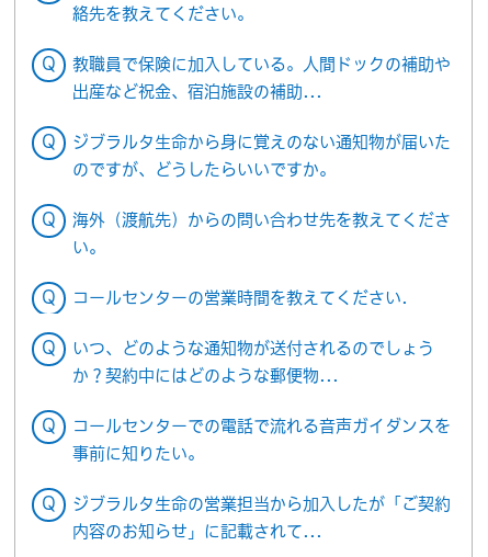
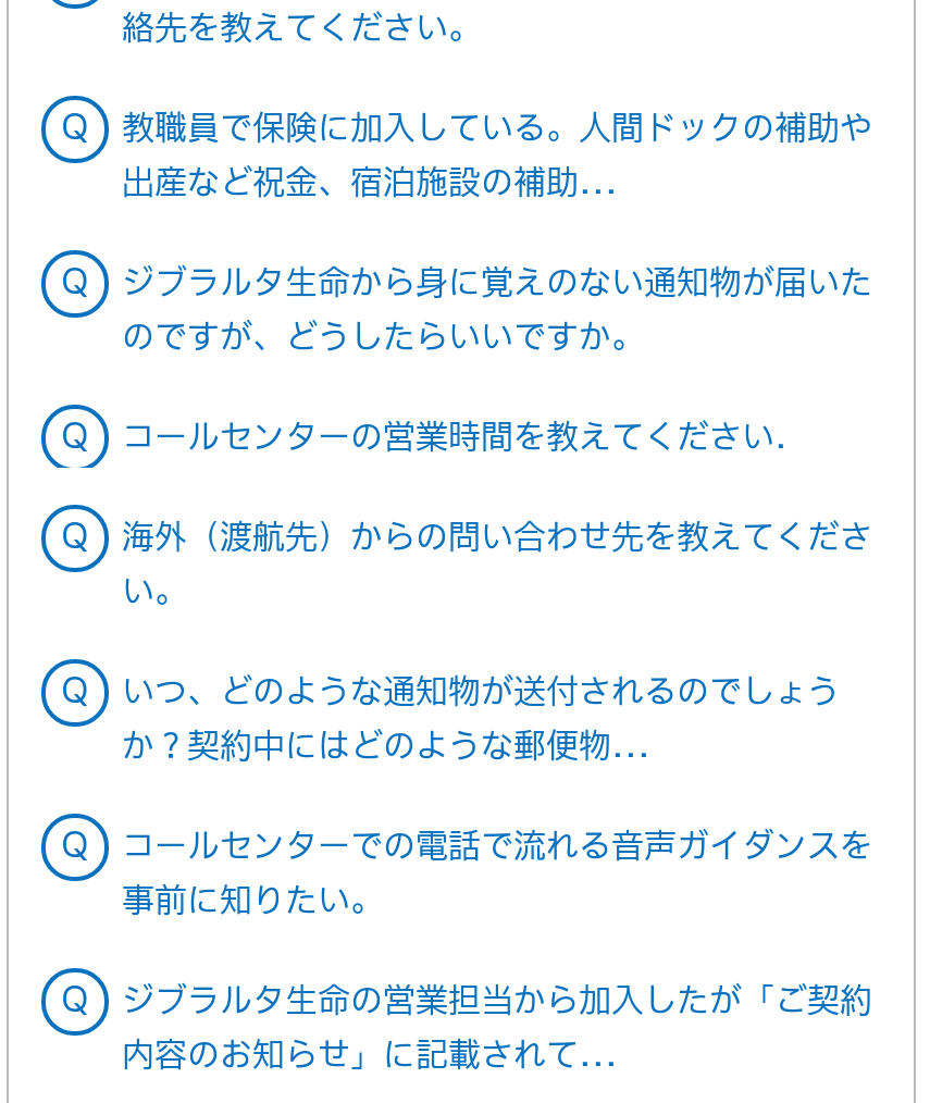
moved down: 海外（渡航先）からの問い合わせ先を教えてくださ | い。

moved up: コールセンターの営業時間を教えてください.
